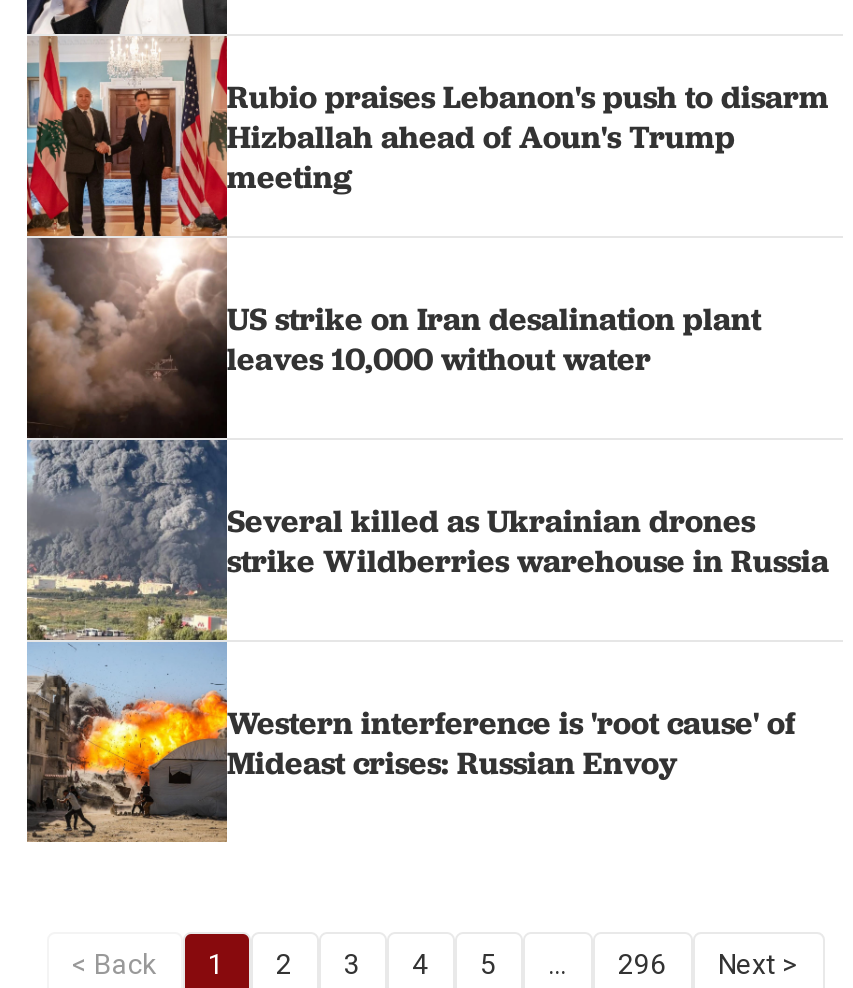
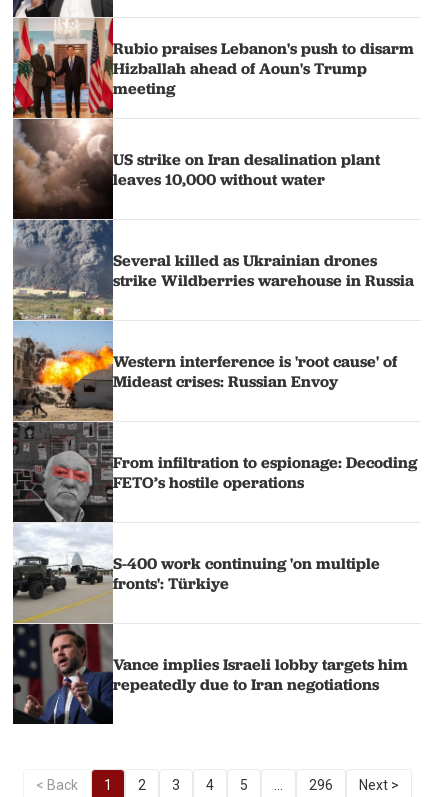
+ [image]
+ From infiltration to espionage: Decoding
+ FETO’s hostile operations

+ S-400 work continuing 'on multiple
+ fronts': Türkiye

+ Vance implies Israeli lobby targets him
+ repeatedly due to Iran negotiations
